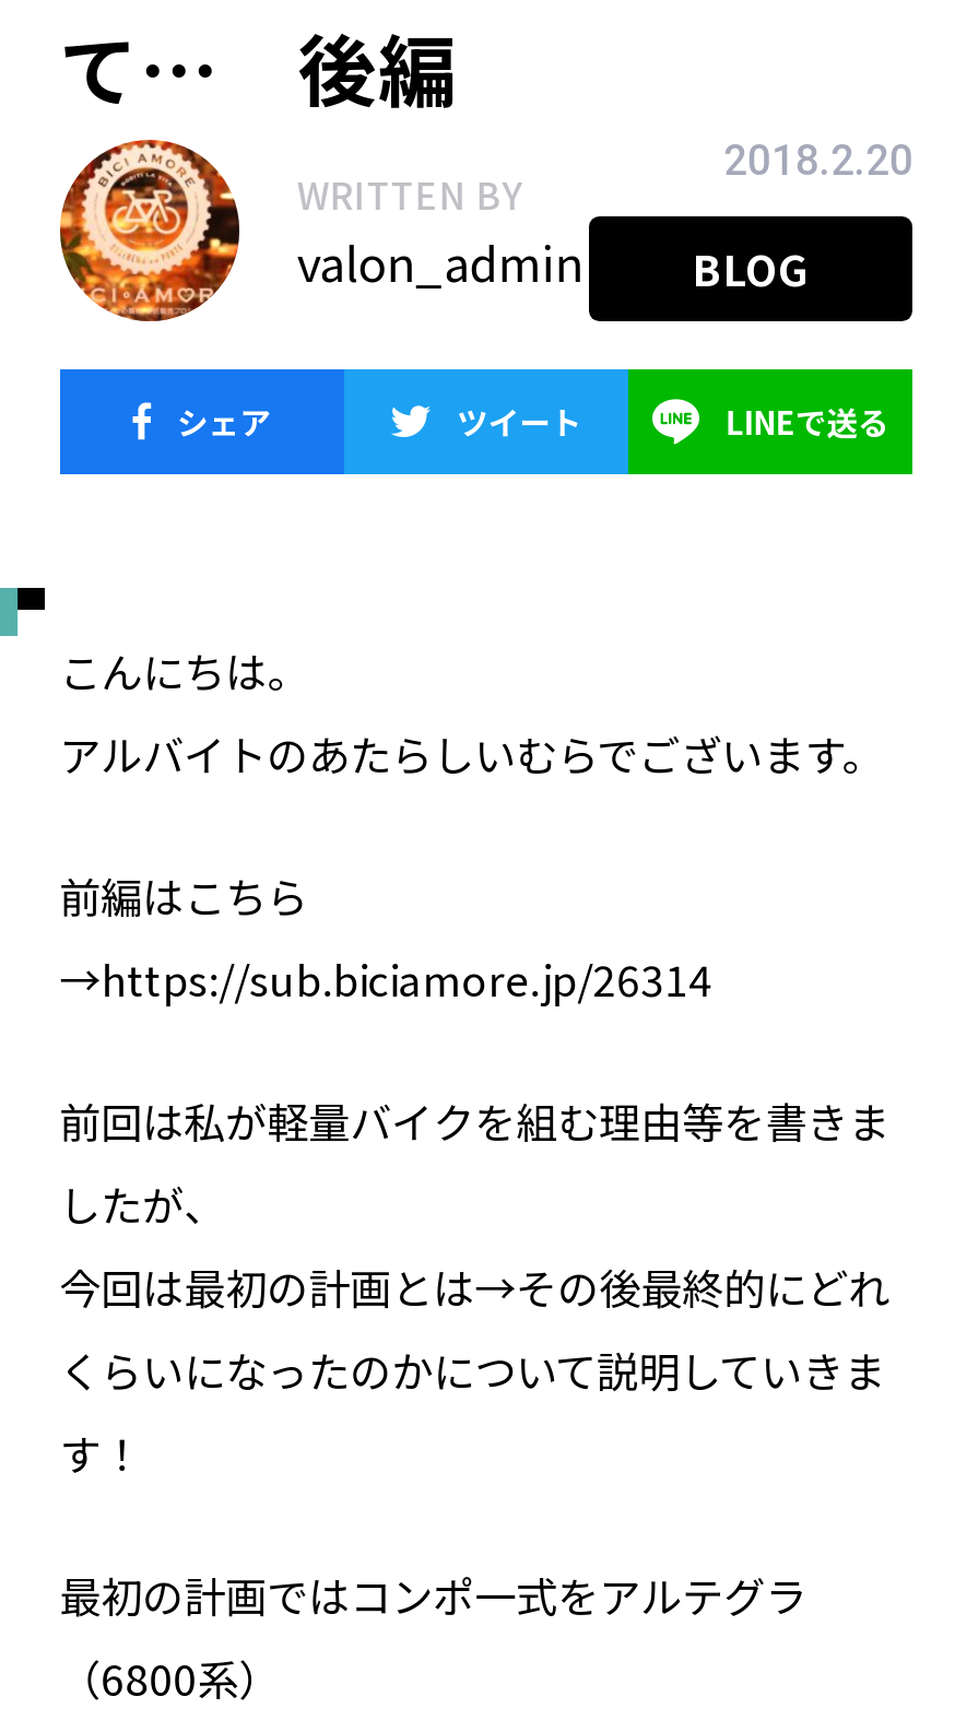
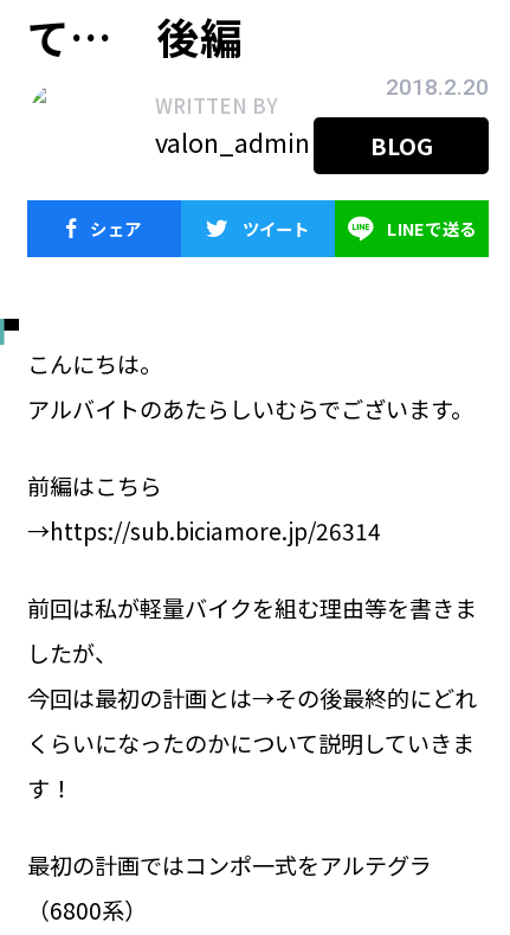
- [image]
